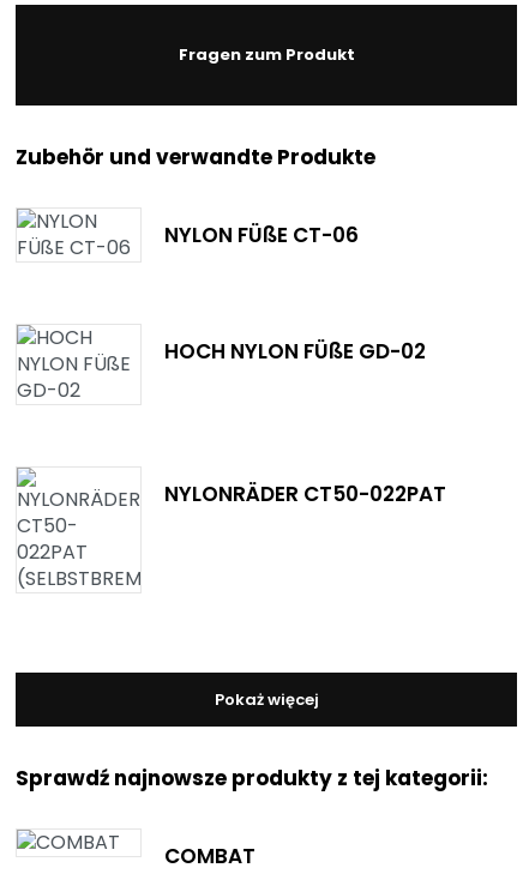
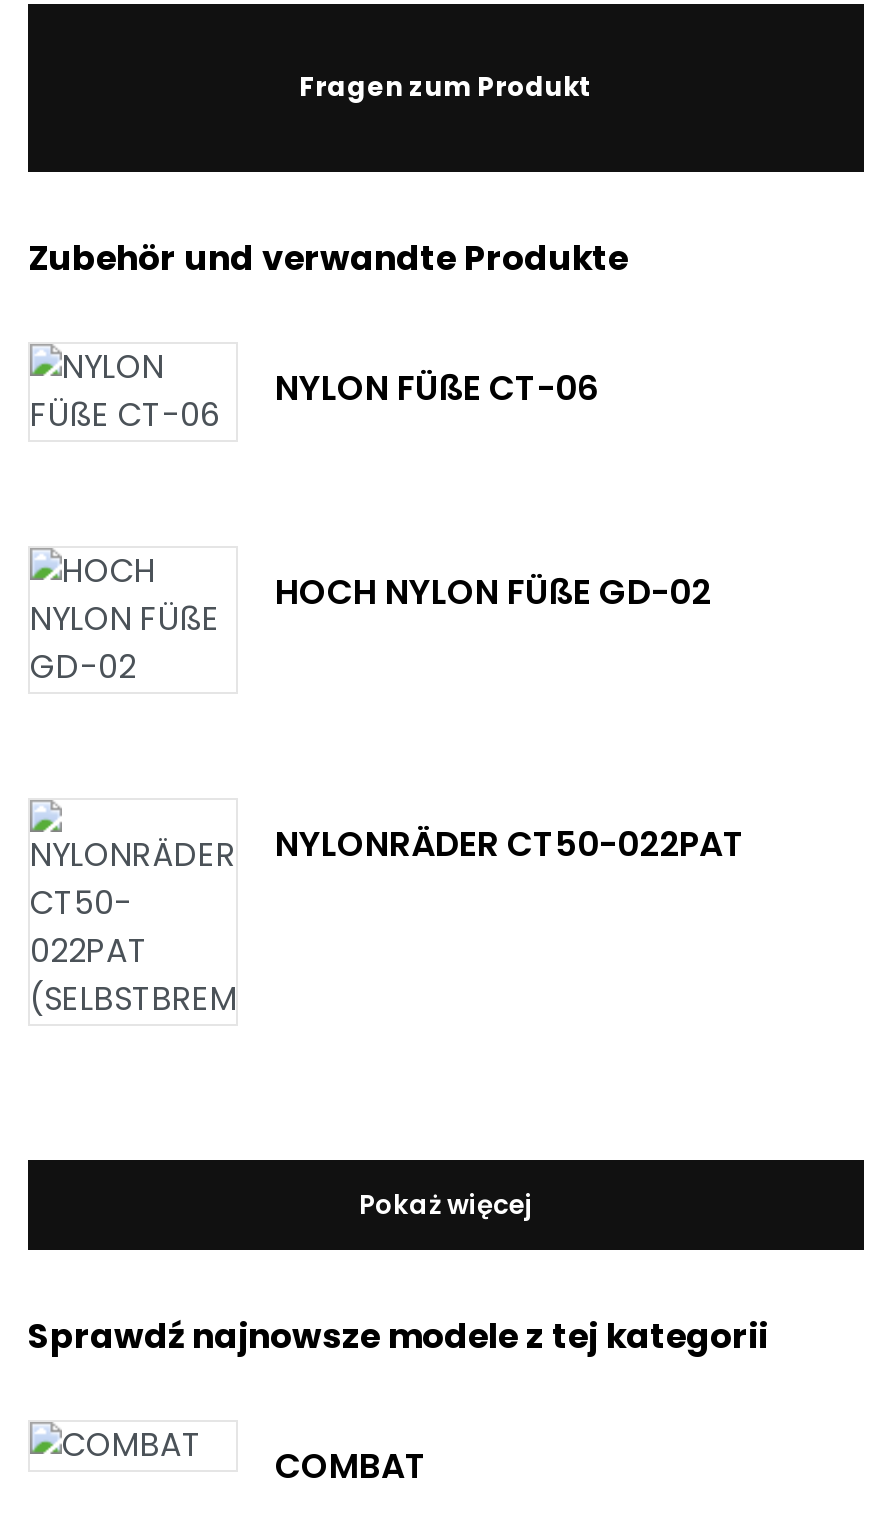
- Sprawdź najnowsze produkty z tej kategorii:
+ Sprawdź najnowsze modele z tej kategorii
